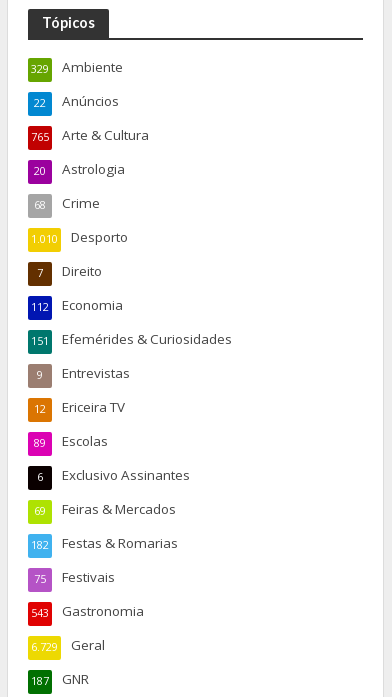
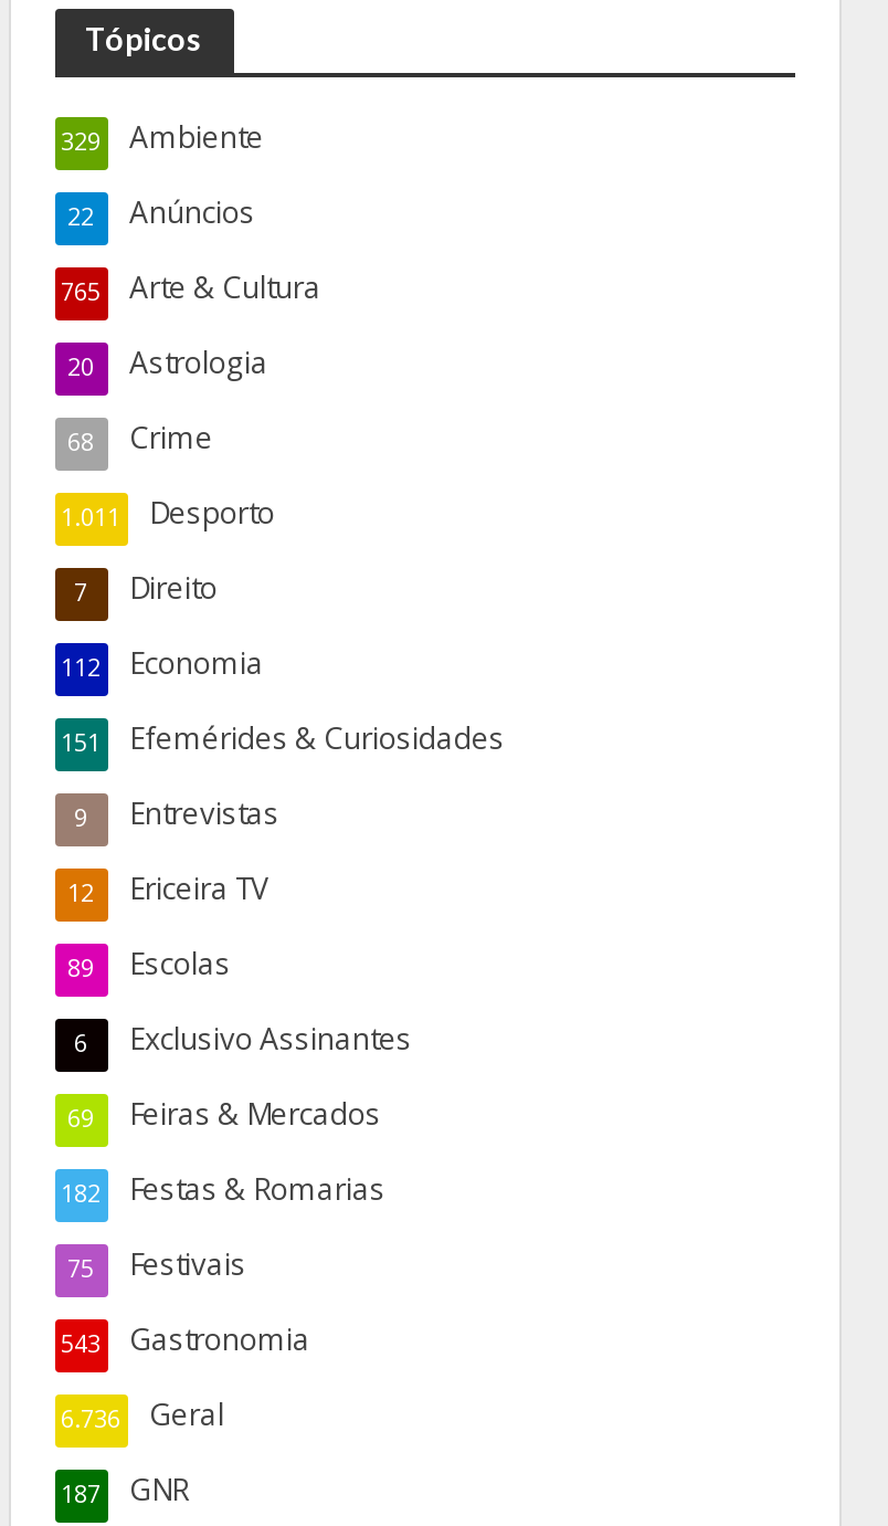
- 1.010 Desporto
+ 1.011 Desporto

- 6.729 Geral
+ 6.736 Geral
